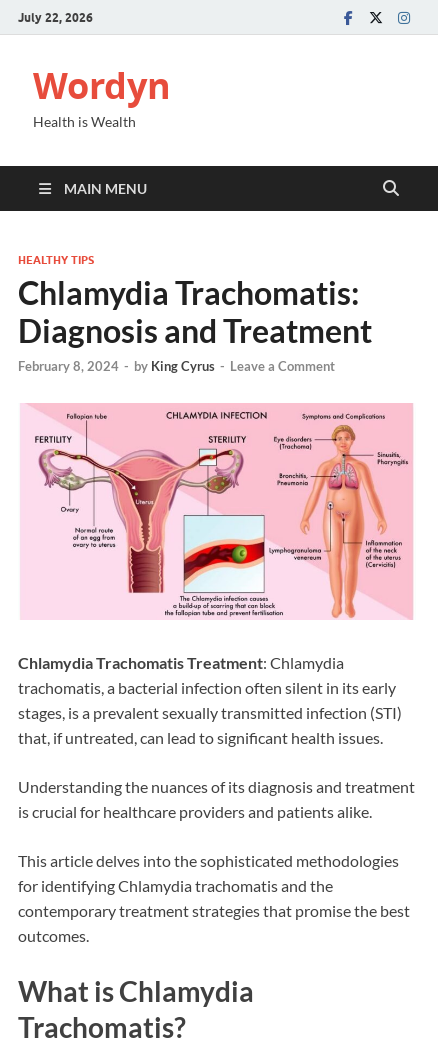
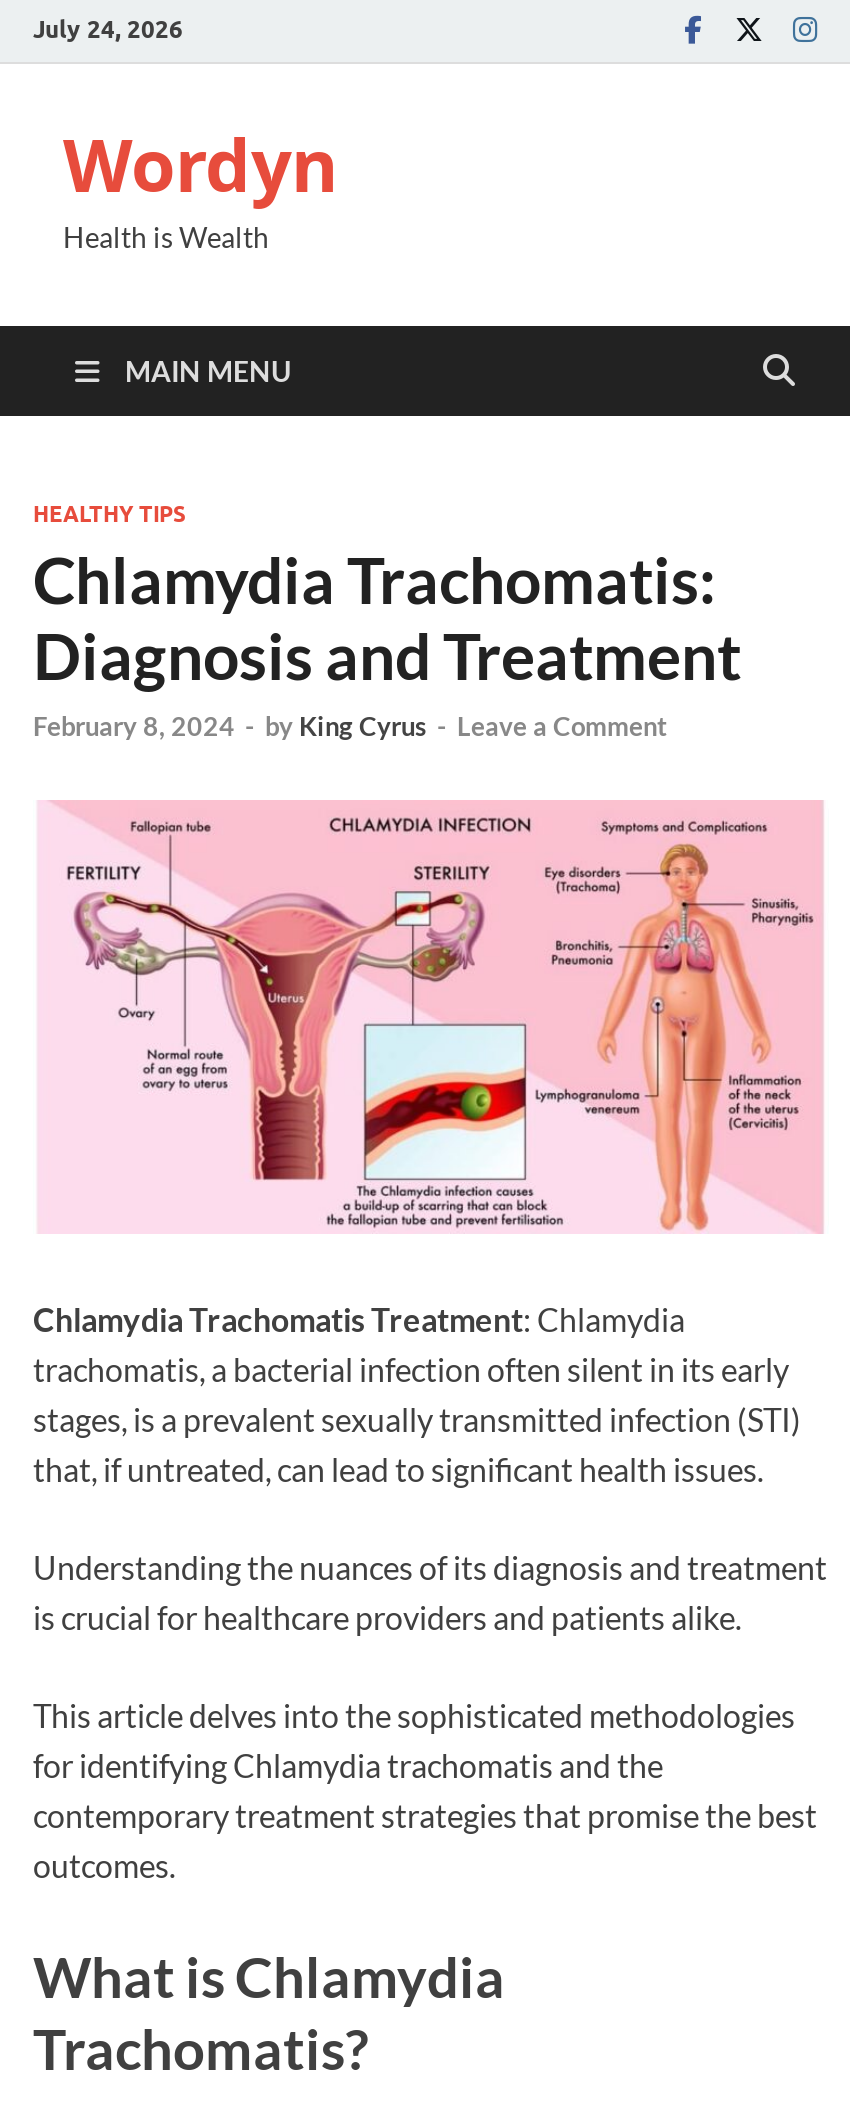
- July 22, 2026
+ July 24, 2026
